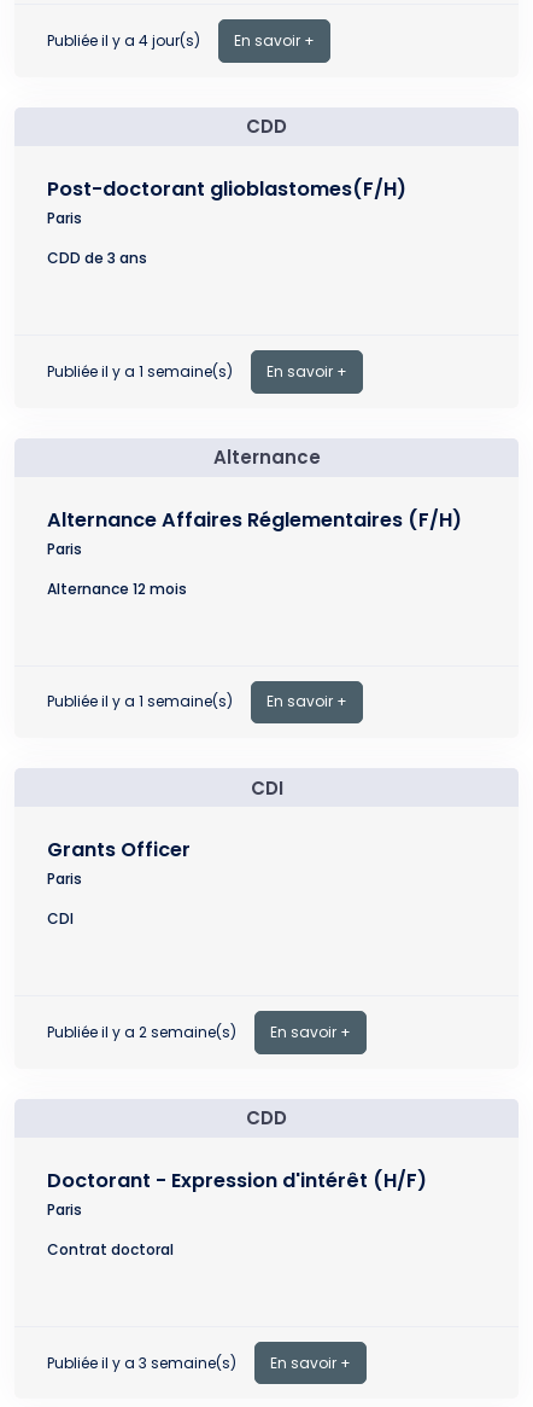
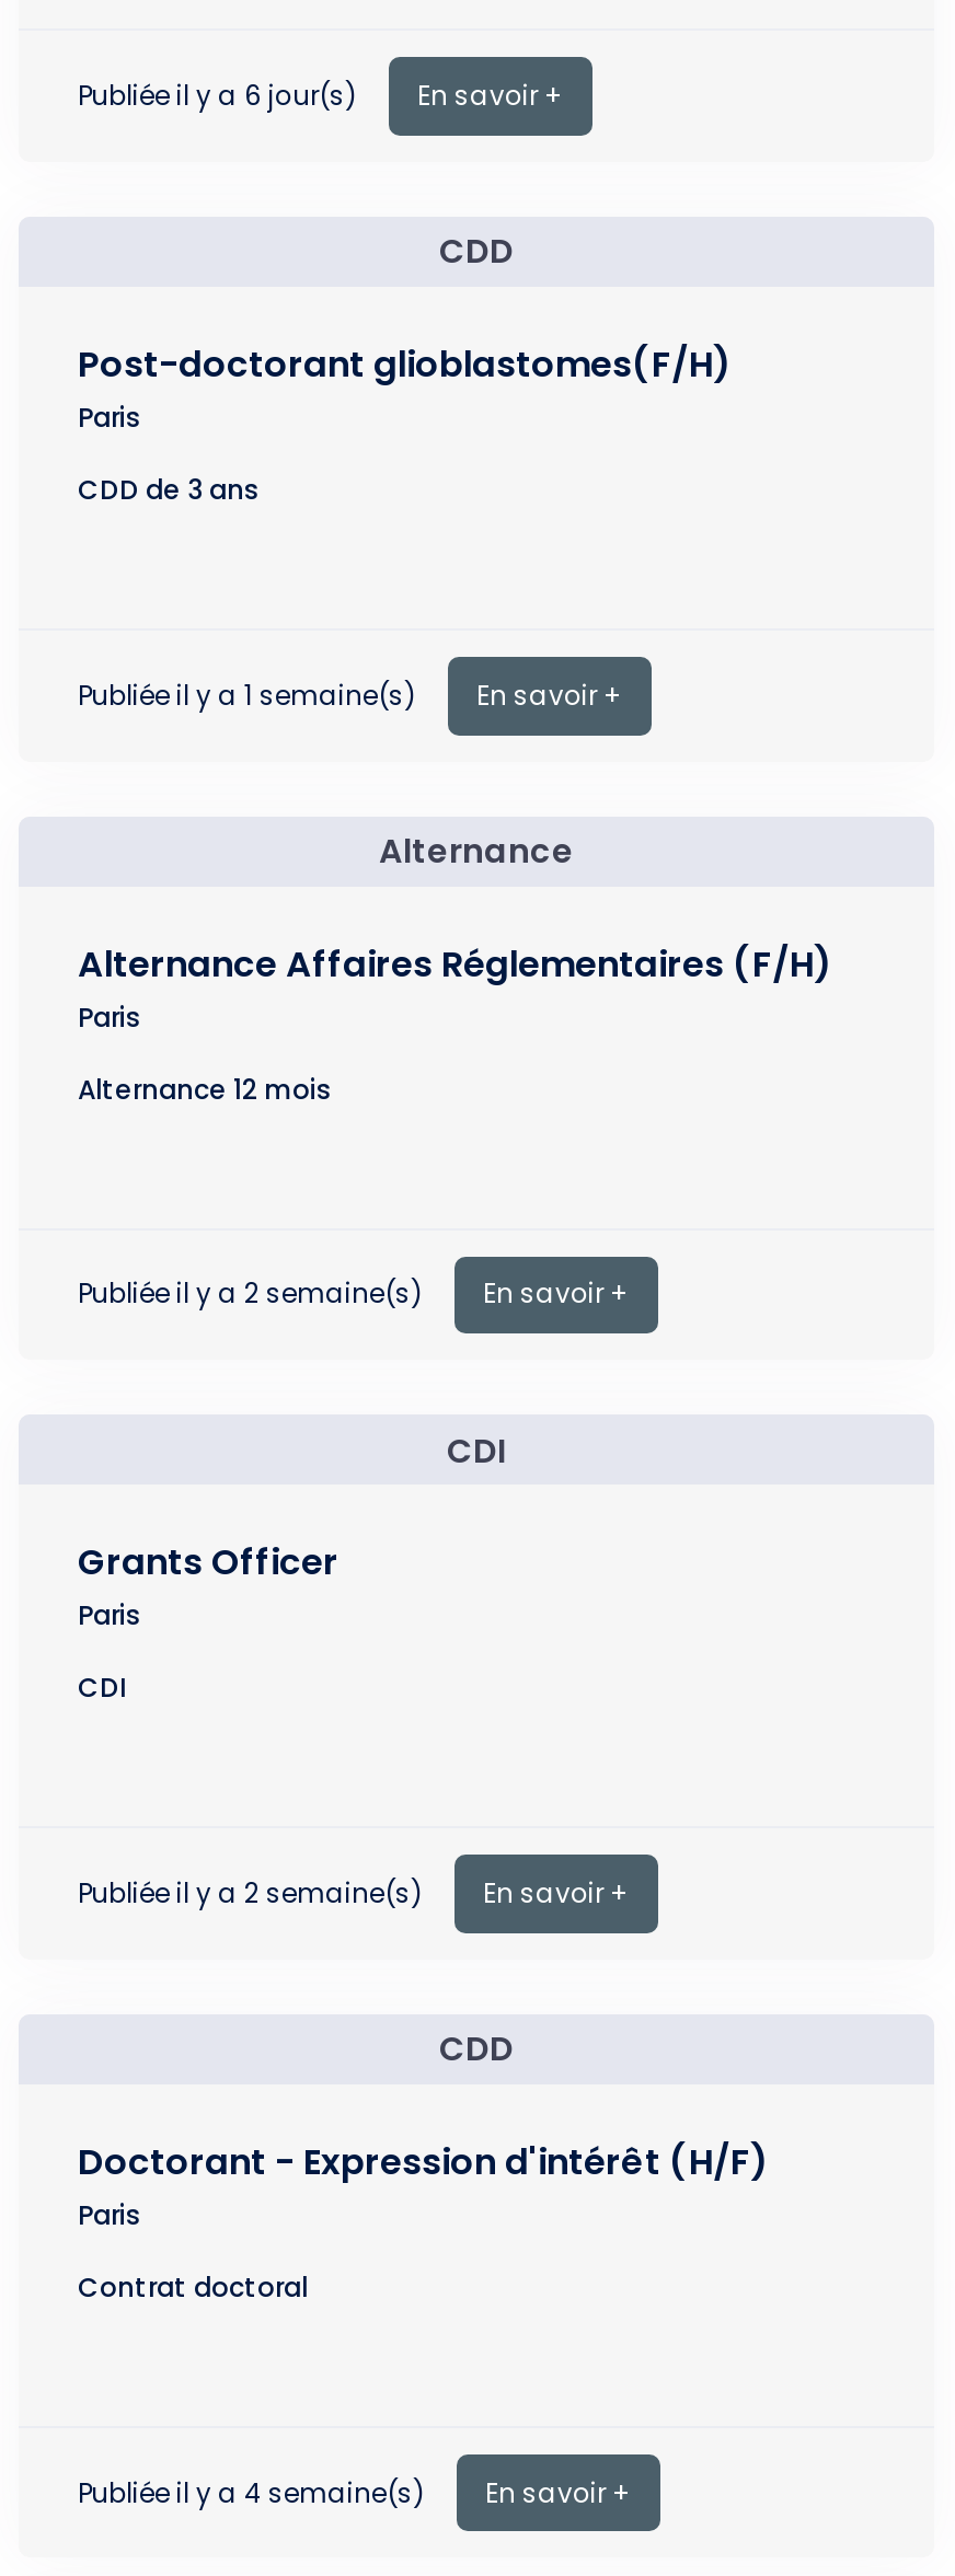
- Publiée il y a 4 jour(s)
+ Publiée il y a 6 jour(s)

- Publiée il y a 1 semaine(s)
+ Publiée il y a 2 semaine(s)

- Publiée il y a 3 semaine(s)
+ Publiée il y a 4 semaine(s)
